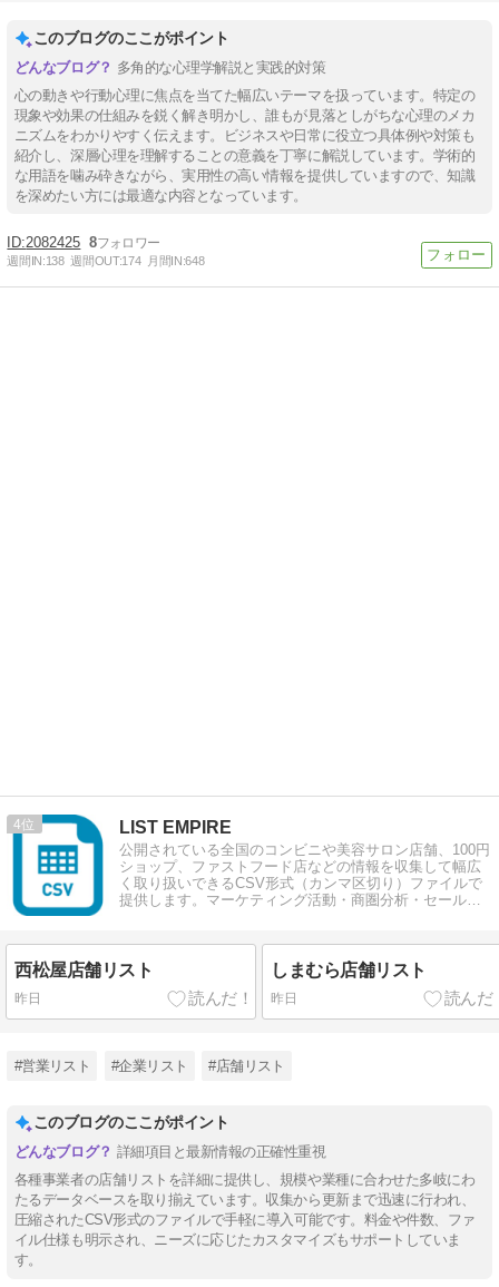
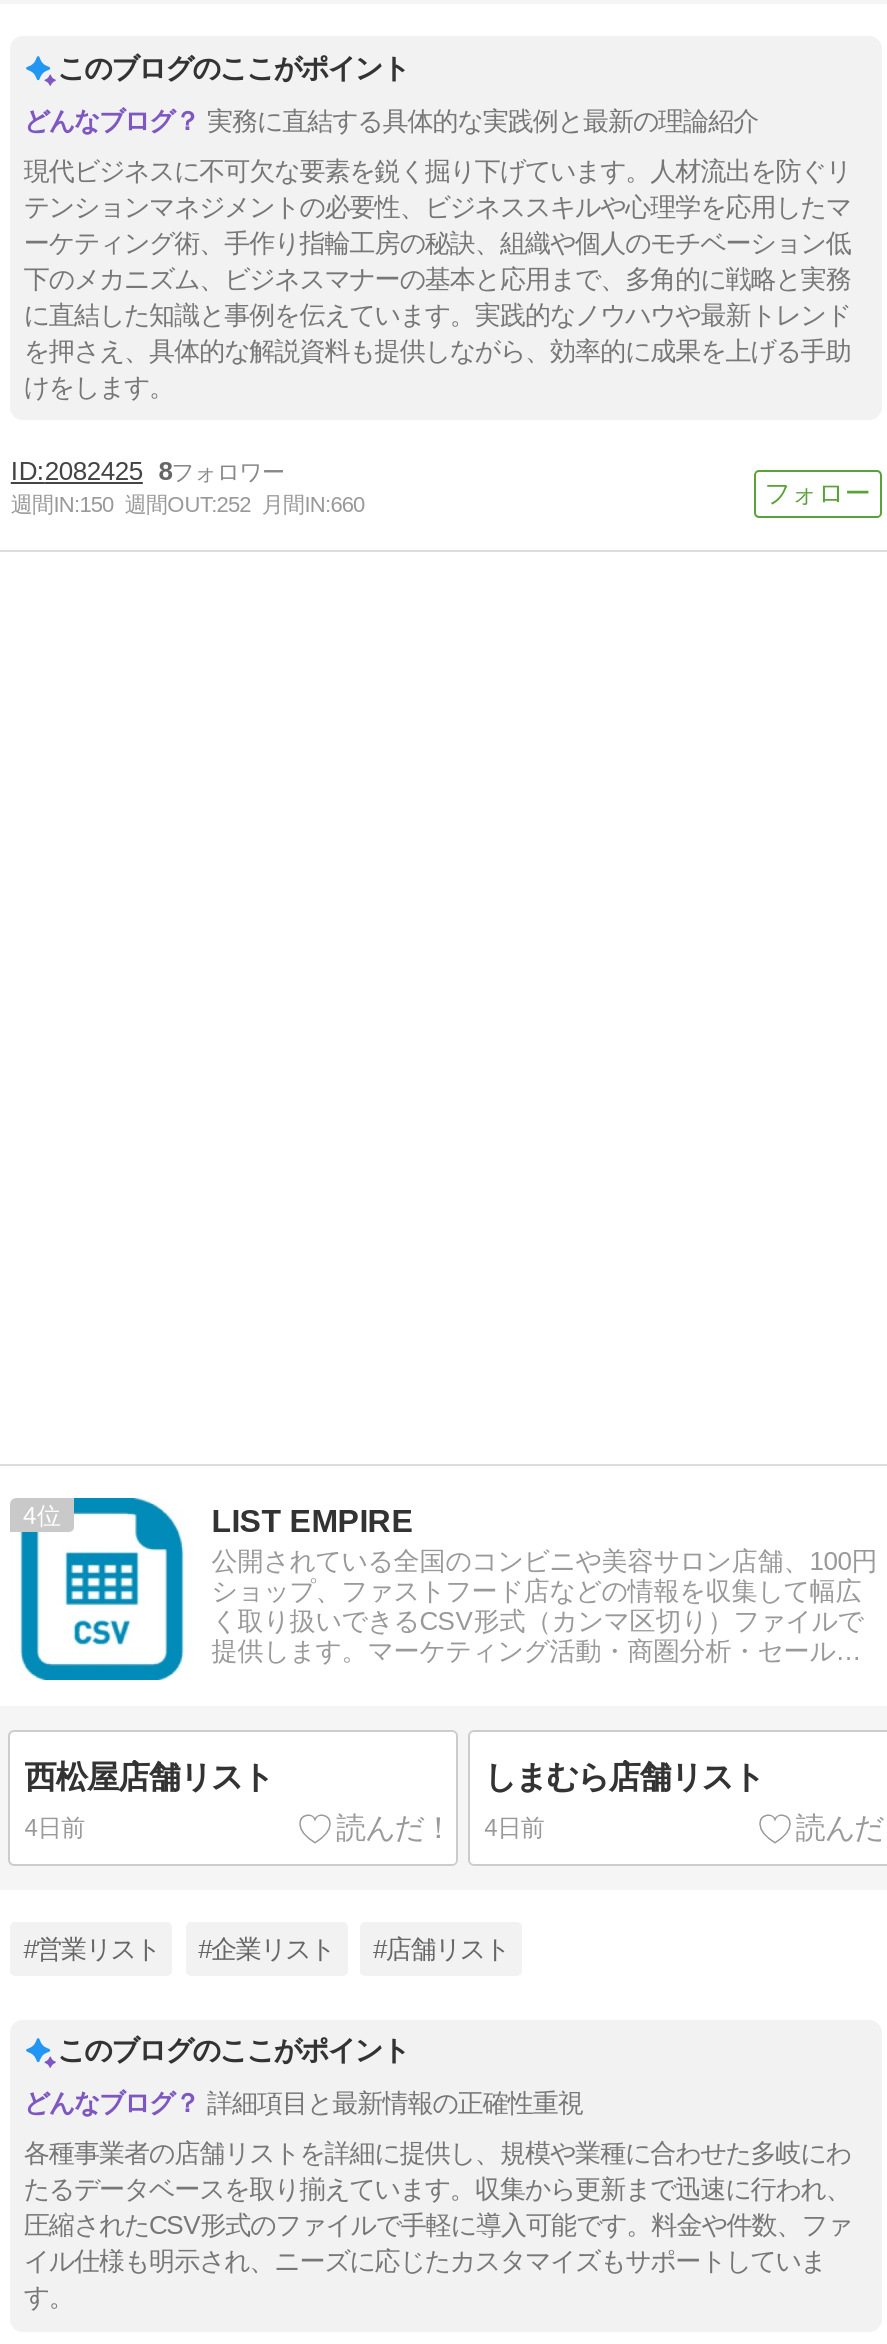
- 多角的な心理学解説と実践的対策
+ 実務に直結する具体的な実践例と最新の理論紹介

- 心の動きや行動心理に焦点を当てた幅広いテーマを扱っています。特定の
- 現象や効果の仕組みを鋭く解き明かし、誰もが見落としがちな心理のメカ
- ニズムをわかりやすく伝えます。ビジネスや日常に役立つ具体例や対策も
- 紹介し、深層心理を理解することの意義を丁寧に解説しています。学術的
- な用語を噛み砕きながら、実用性の高い情報を提供していますので、知識
- を深めたい方には最適な内容となっています。
+ 現代ビジネスに不可欠な要素を鋭く掘り下げています。人材流出を防ぐリ
+ テンションマネジメントの必要性、ビジネススキルや心理学を応用したマ
+ ーケティング術、手作り指輪工房の秘訣、組織や個人のモチベーション低
+ 下のメカニズム、ビジネスマナーの基本と応用まで、多角的に戦略と実務
+ に直結した知識と事例を伝えています。実践的なノウハウや最新トレンド
+ を押さえ、具体的な解説資料も提供しながら、効率的に成果を上げる手助
+ けをします。

- 週間IN:138 週間OUT:174 月間IN:648
+ 週間IN:150 週間OUT:252 月間IN:660

- 昨日
+ 4日前

- 昨日
+ 4日前
